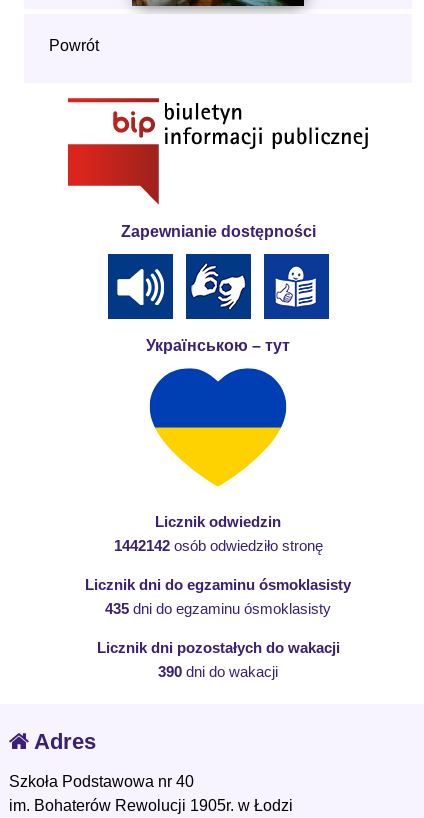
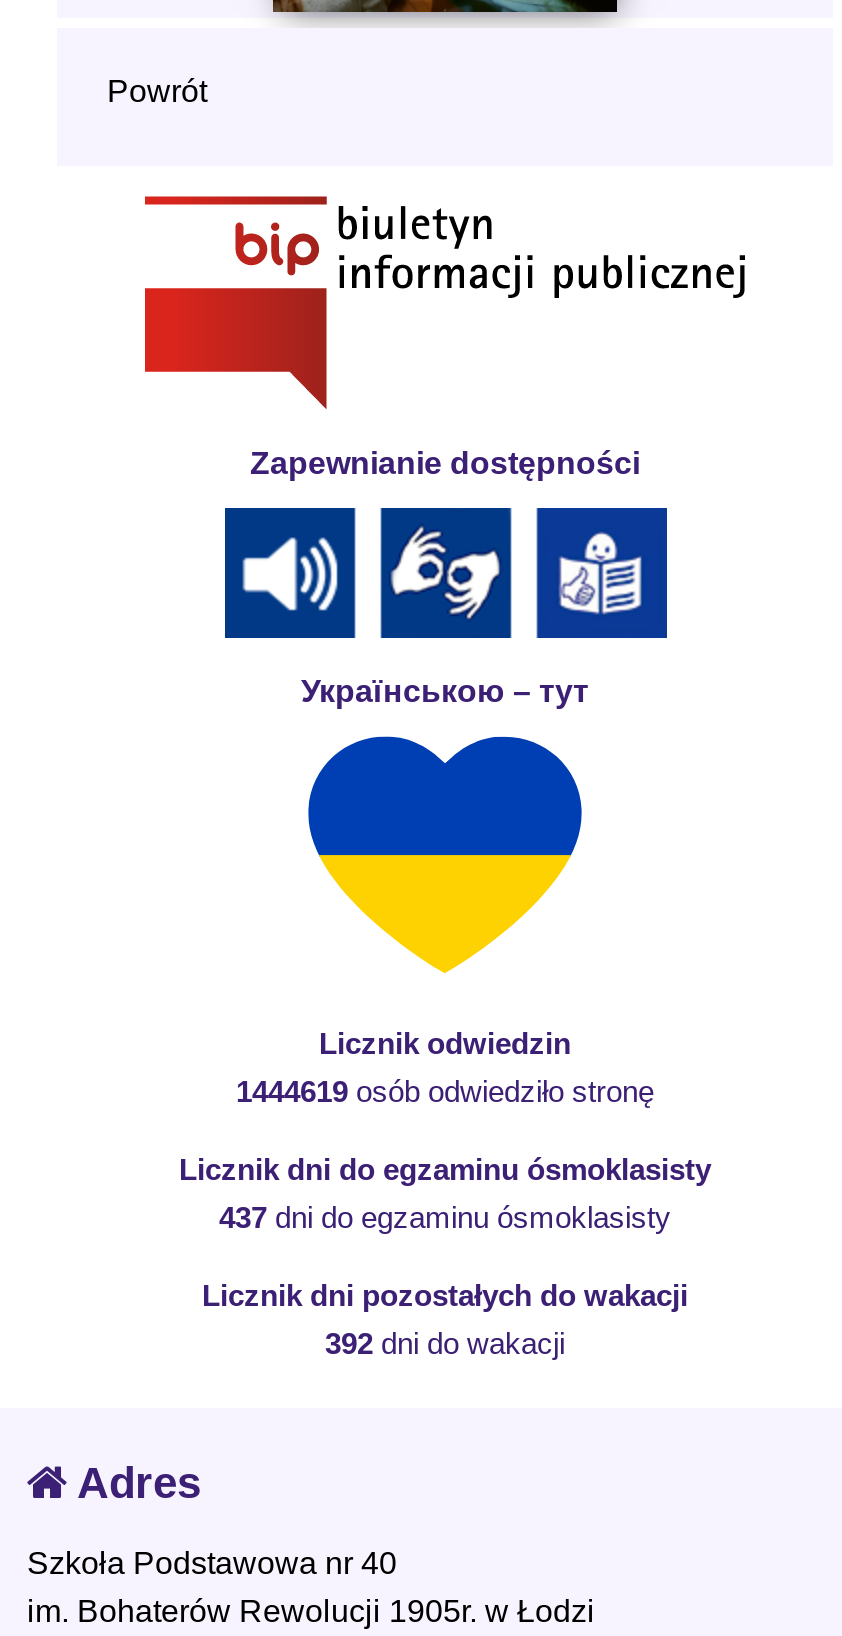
- 1442142 osób odwiedziło stronę
+ 1444619 osób odwiedziło stronę

- 435 dni do egzaminu ósmoklasisty
+ 437 dni do egzaminu ósmoklasisty

- 390 dni do wakacji
+ 392 dni do wakacji
